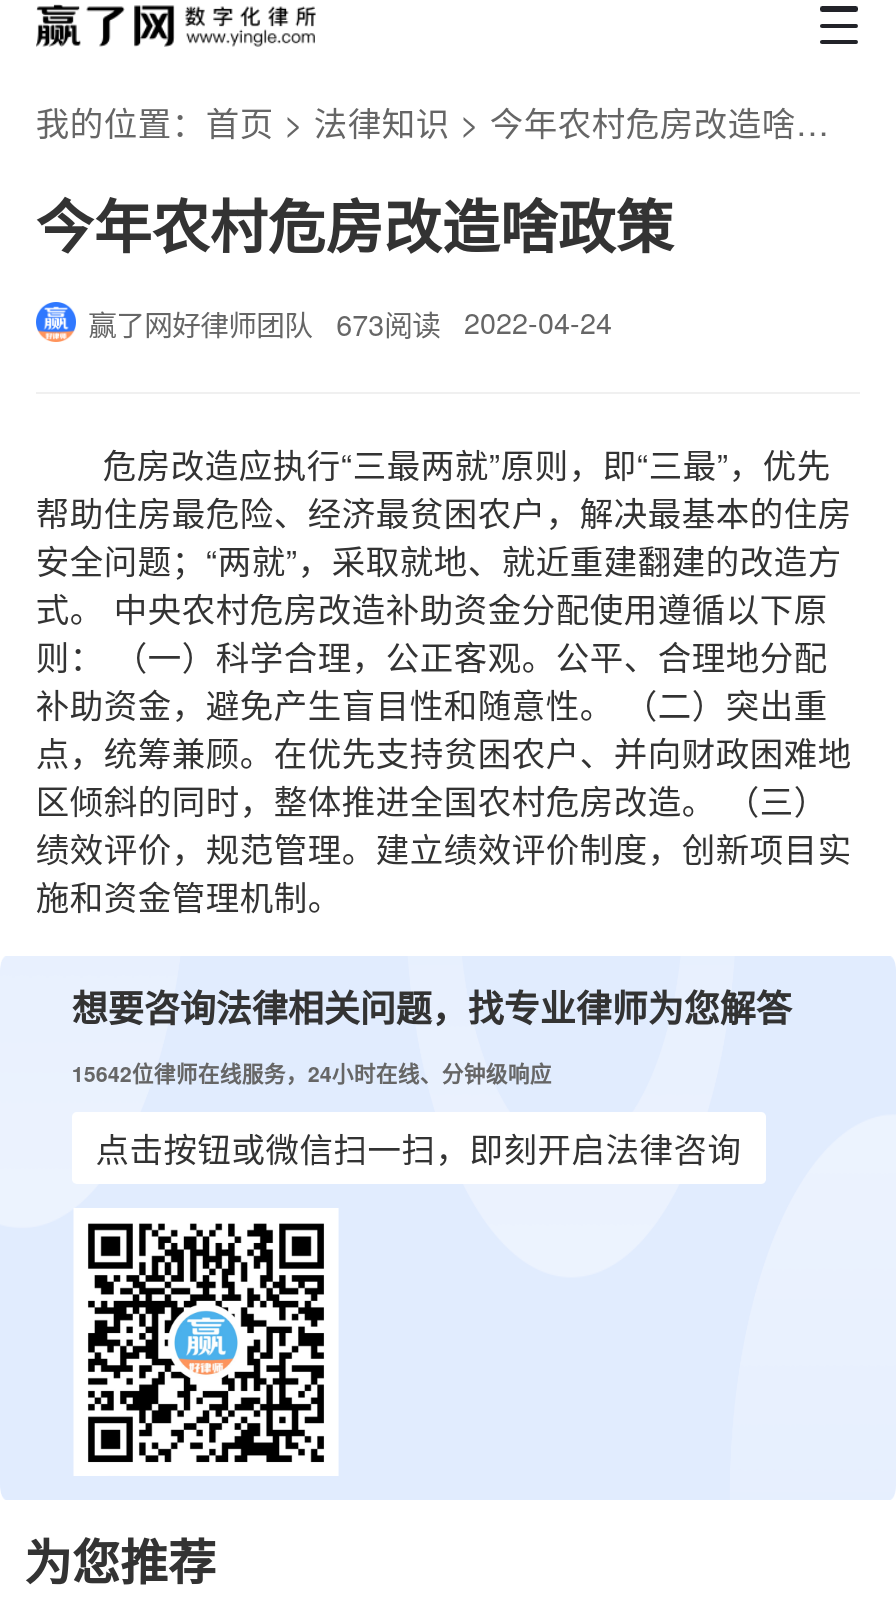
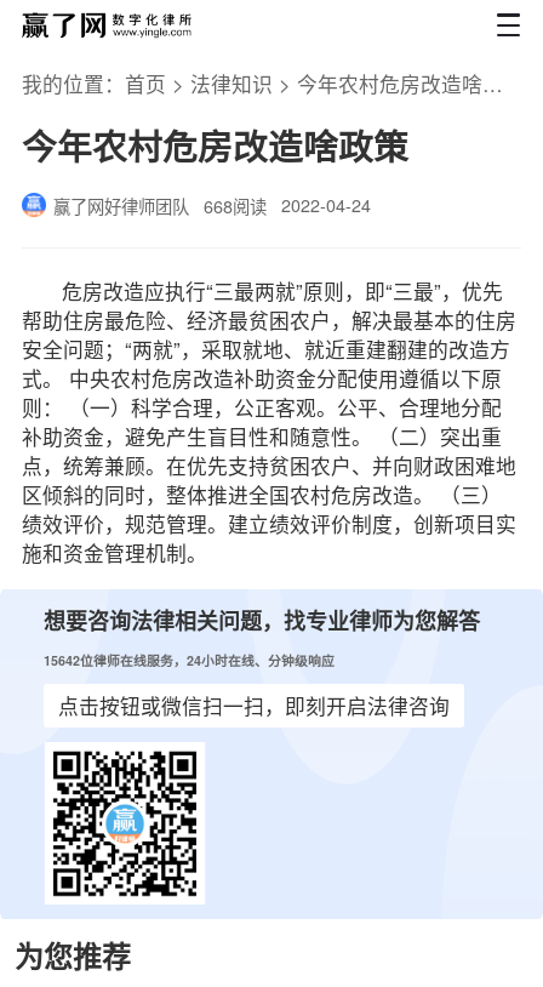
- 赢了网好律师团队 673阅读 2022-04-24
+ 赢了网好律师团队 668阅读 2022-04-24
